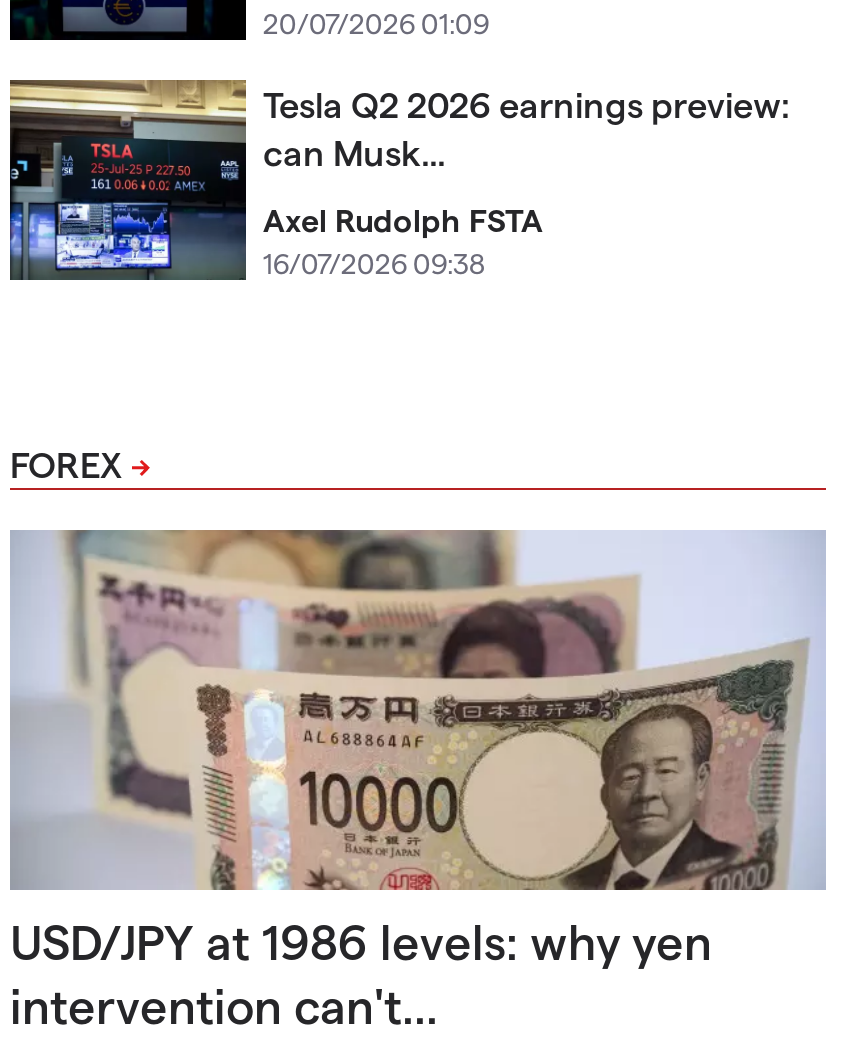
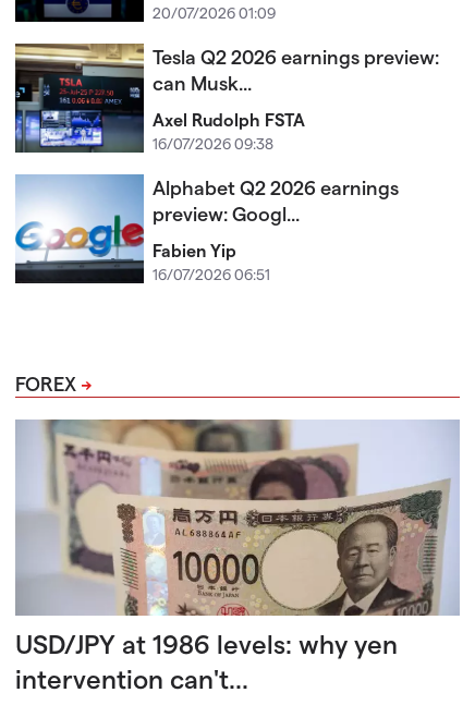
+ [image]
+ Alphabet Q2 2026 earnings
+ preview: Googl...
+ Fabien Yip
+ 16/07/2026 06:51
